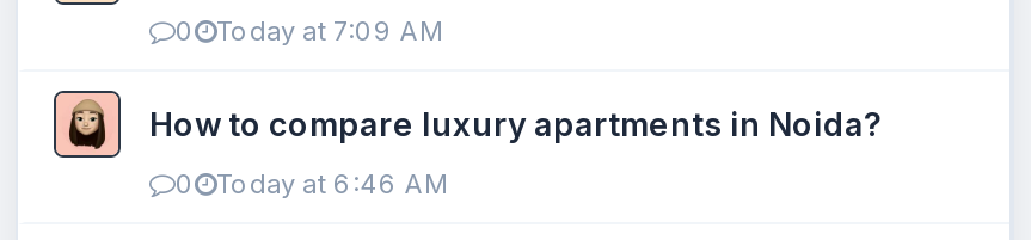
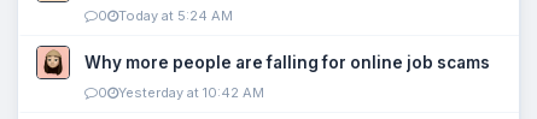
- 0 Today at 7:09 AM
+ 0 Today at 5:24 AM

- How to compare luxury apartments in Noida?
+ Why more people are falling for online job scams

- Today at 6:46 AM
+ Yesterday at 10:42 AM
